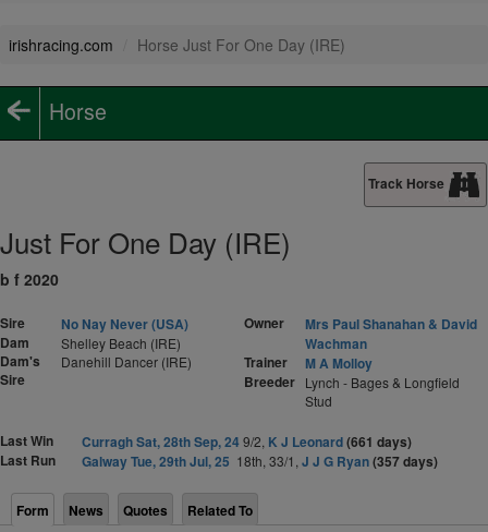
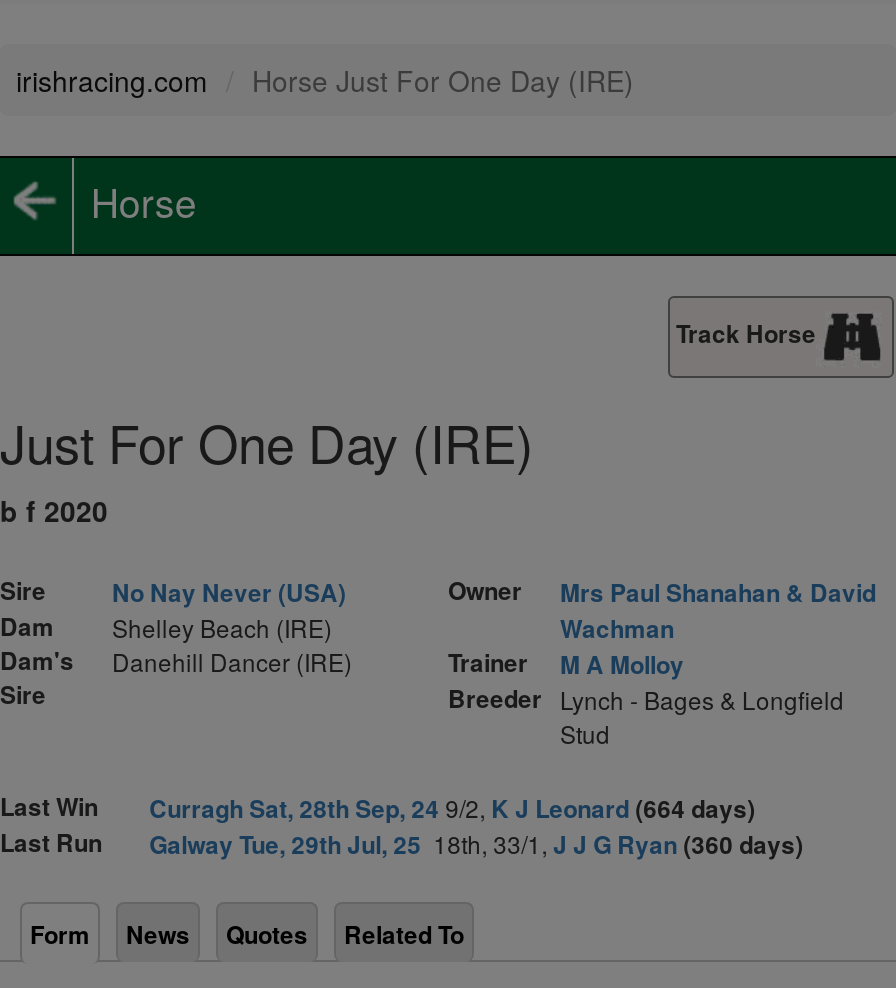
- Curragh Sat, 28th Sep, 24 9/2, K J Leonard (661 days)
+ Curragh Sat, 28th Sep, 24 9/2, K J Leonard (664 days)

- Galway Tue, 29th Jul, 25 18th, 33/1, J J G Ryan (357 days)
+ Galway Tue, 29th Jul, 25 18th, 33/1, J J G Ryan (360 days)
